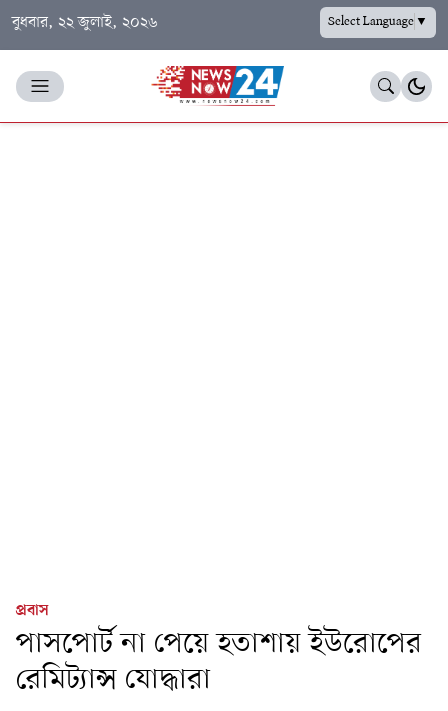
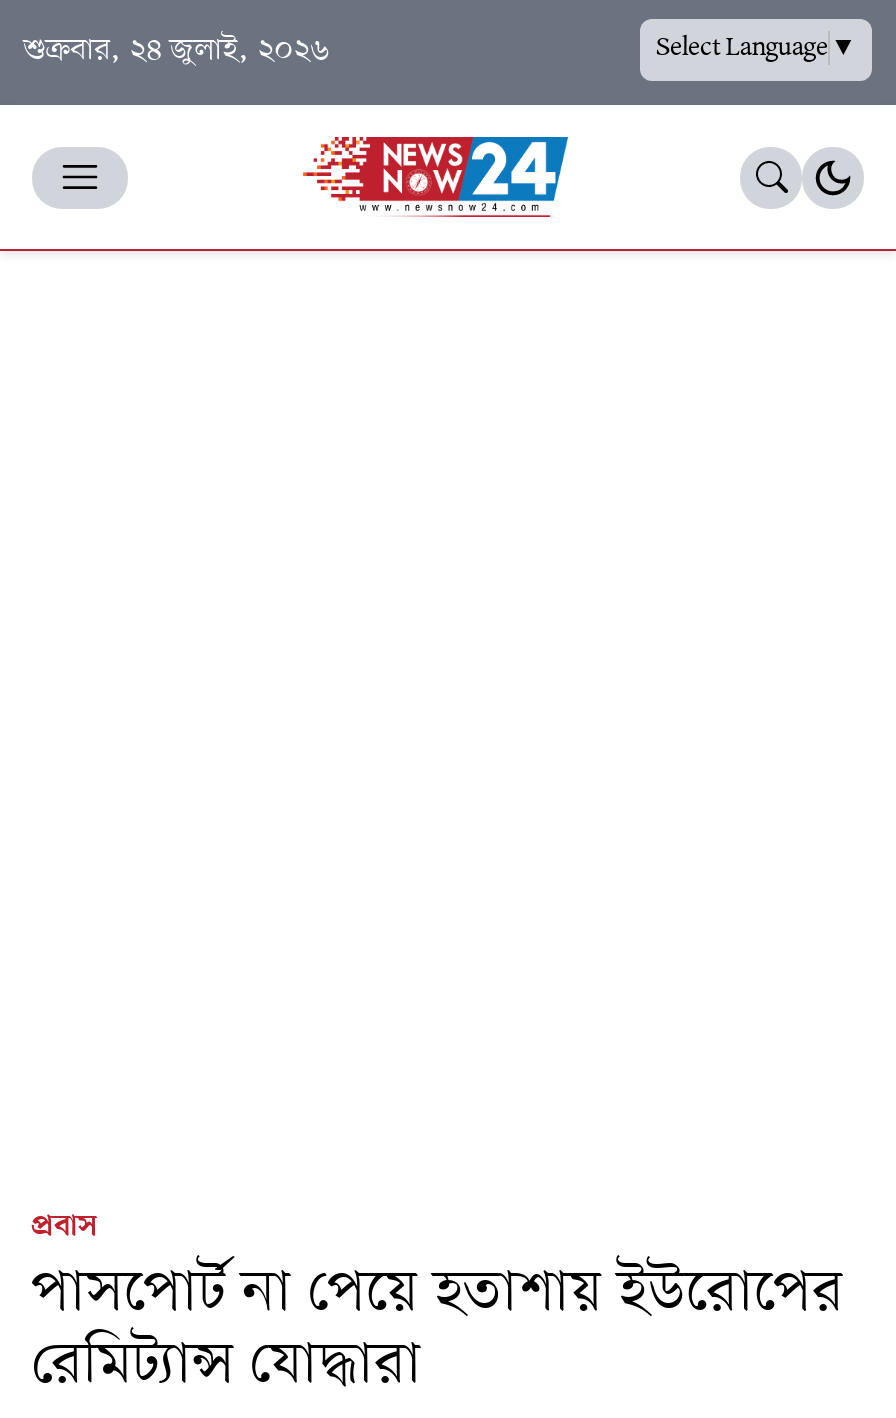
- বুধবার, ২২ জুলাই, ২০২৬
+ শুক্রবার, ২৪ জুলাই, ২০২৬
